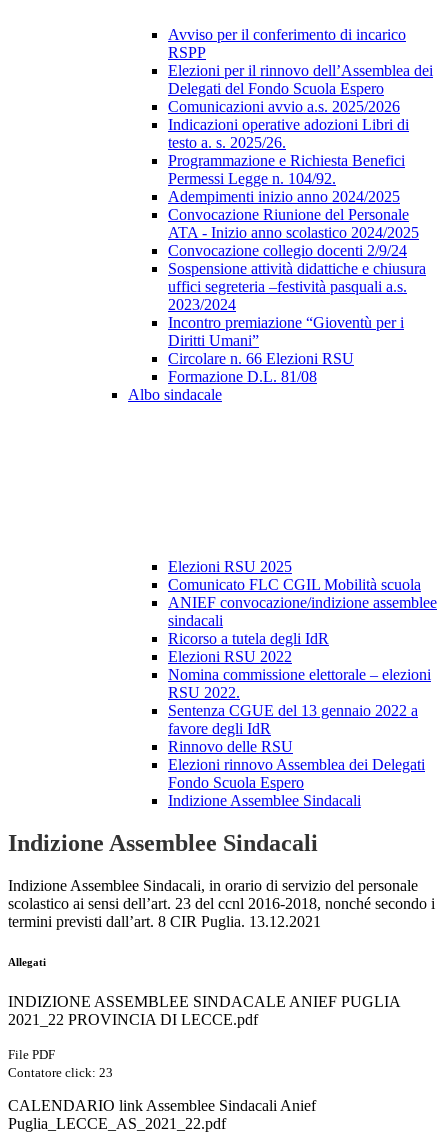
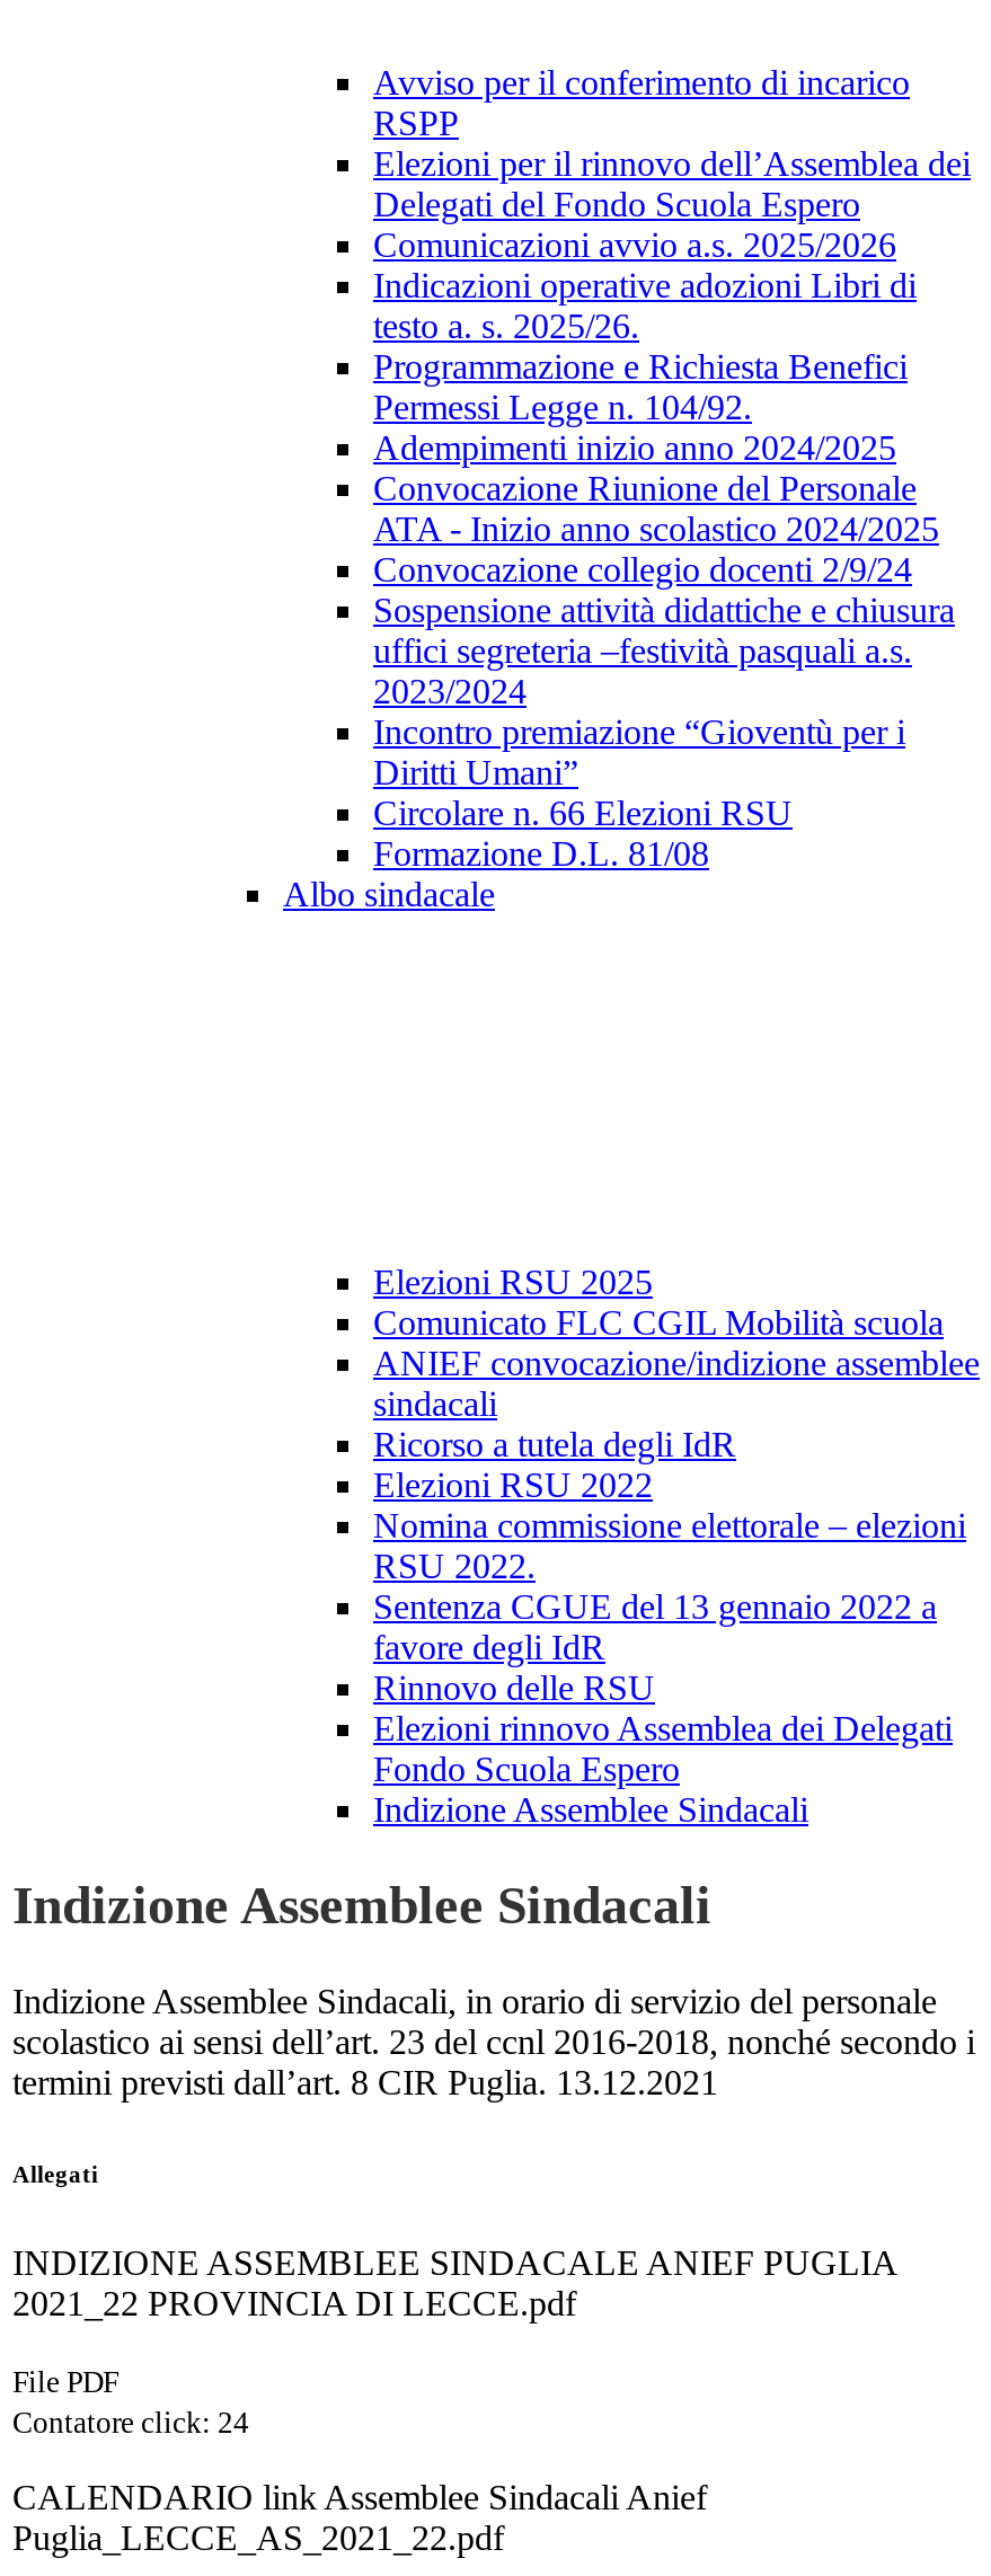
- Contatore click: 23
+ Contatore click: 24
